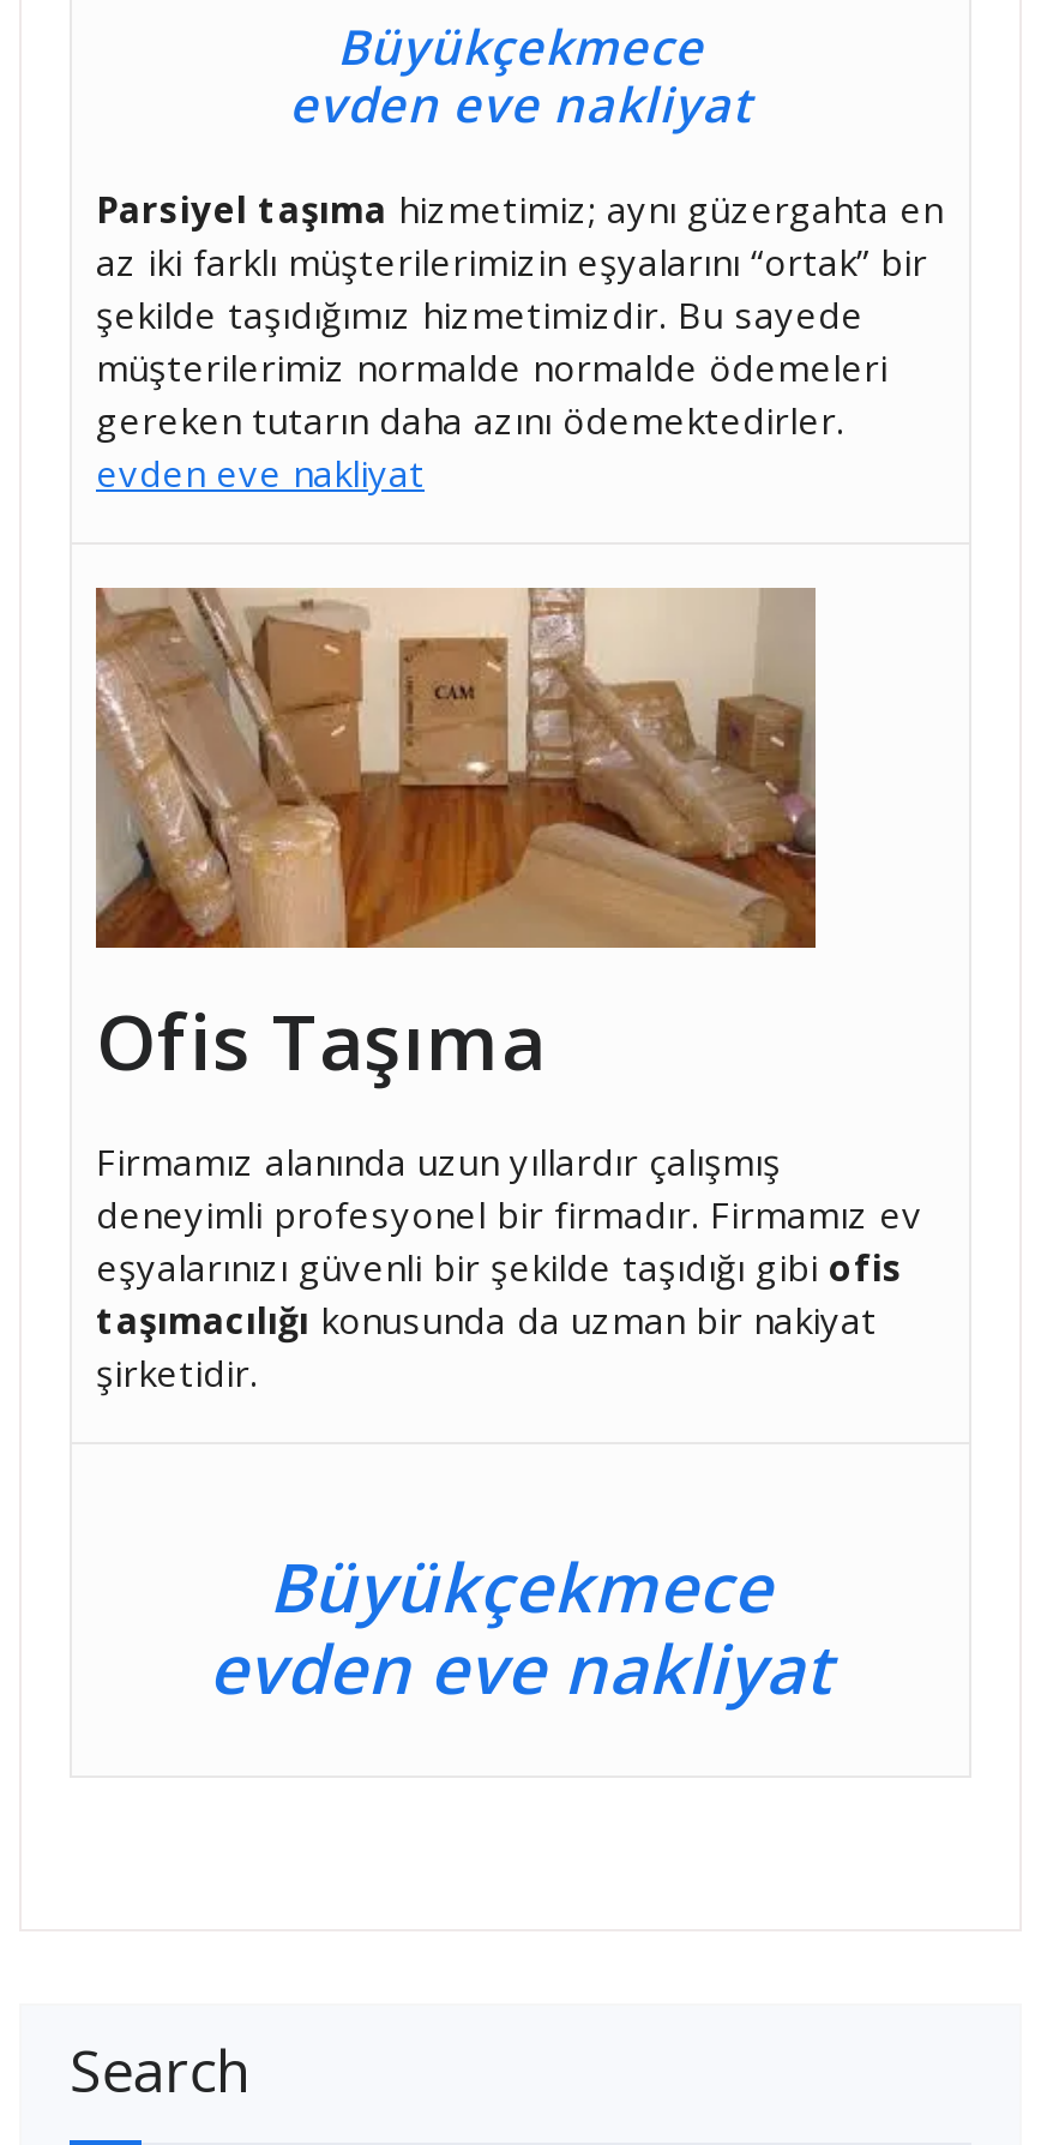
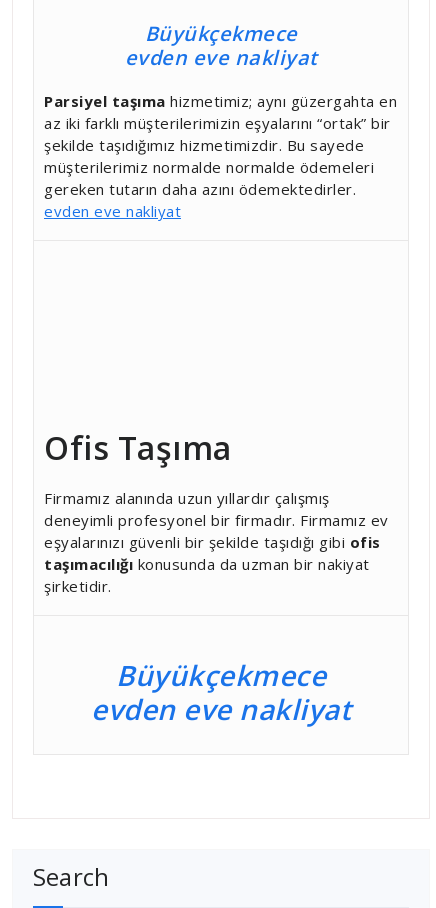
- [image]
